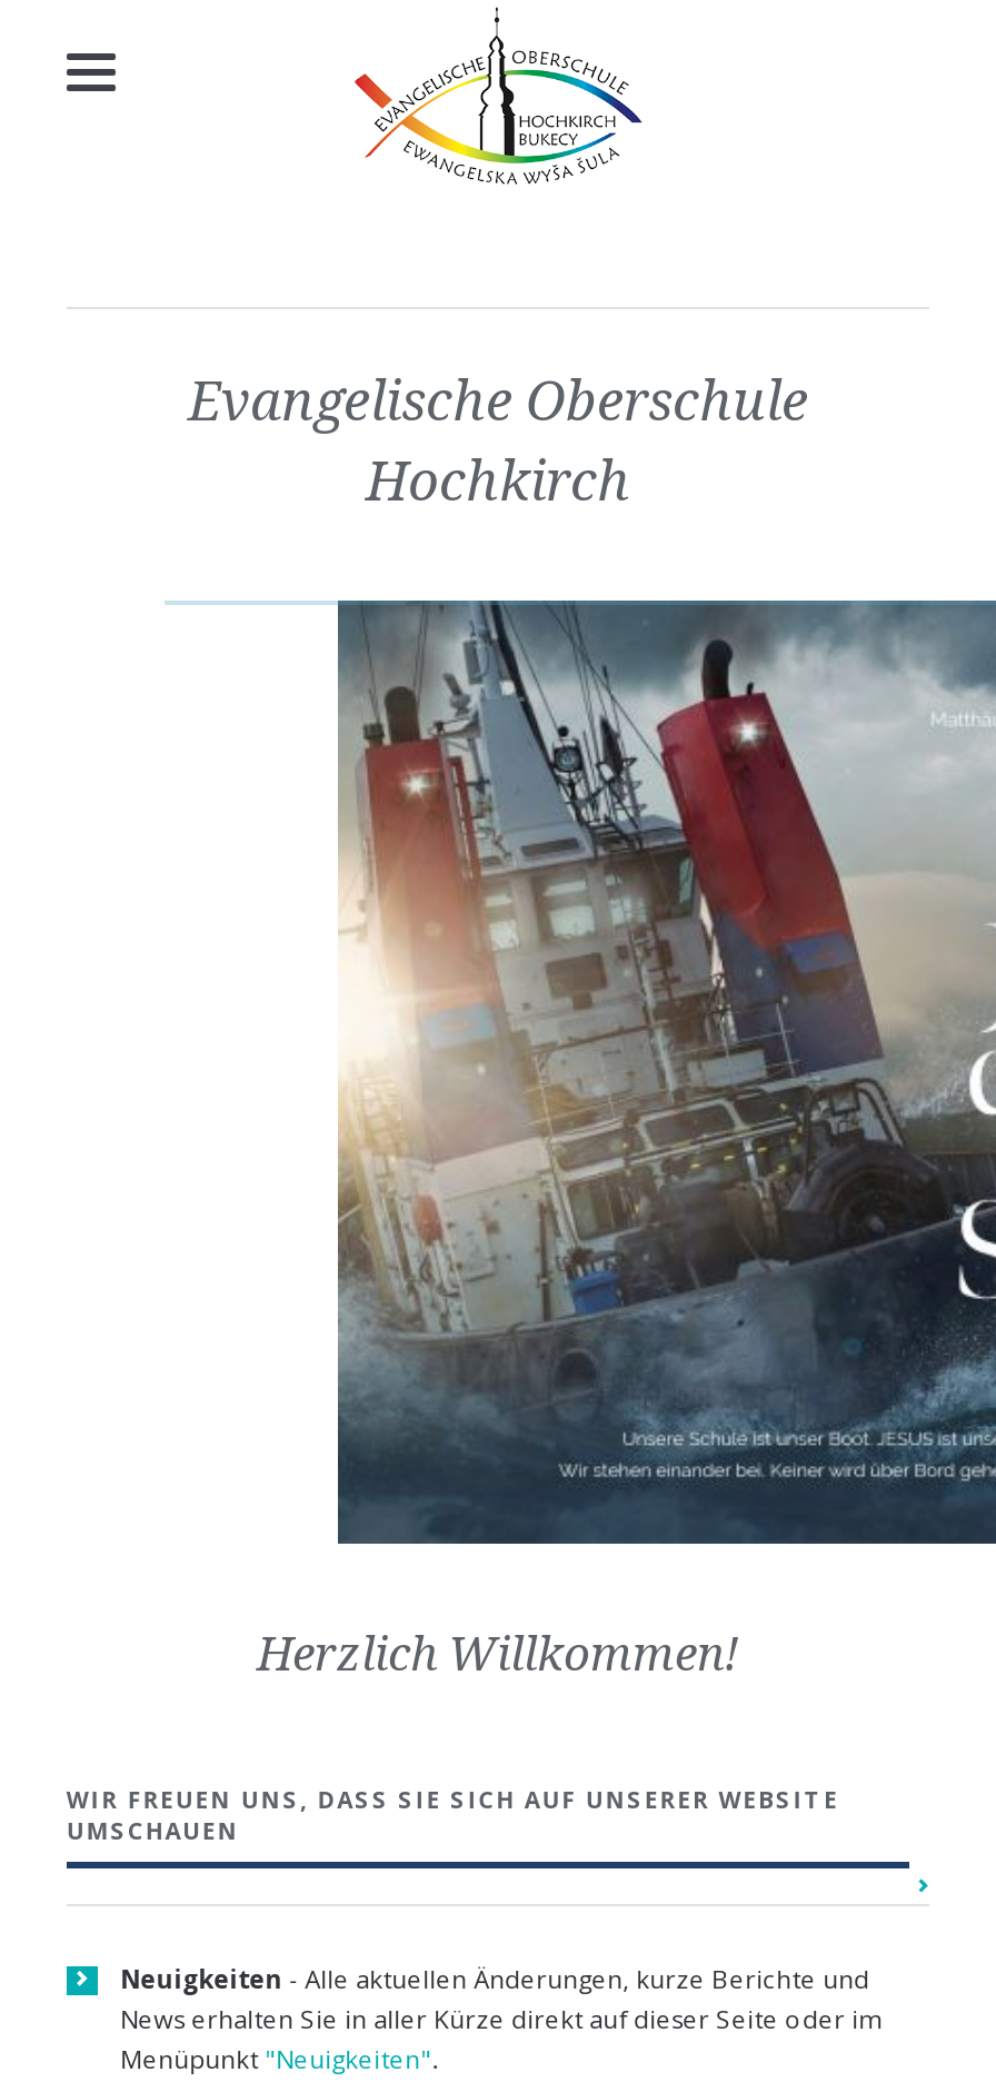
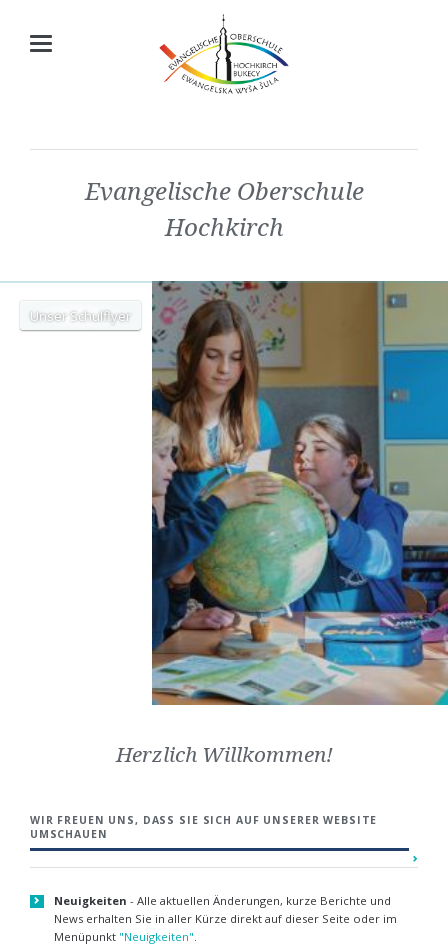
- [image]
+ [image]
